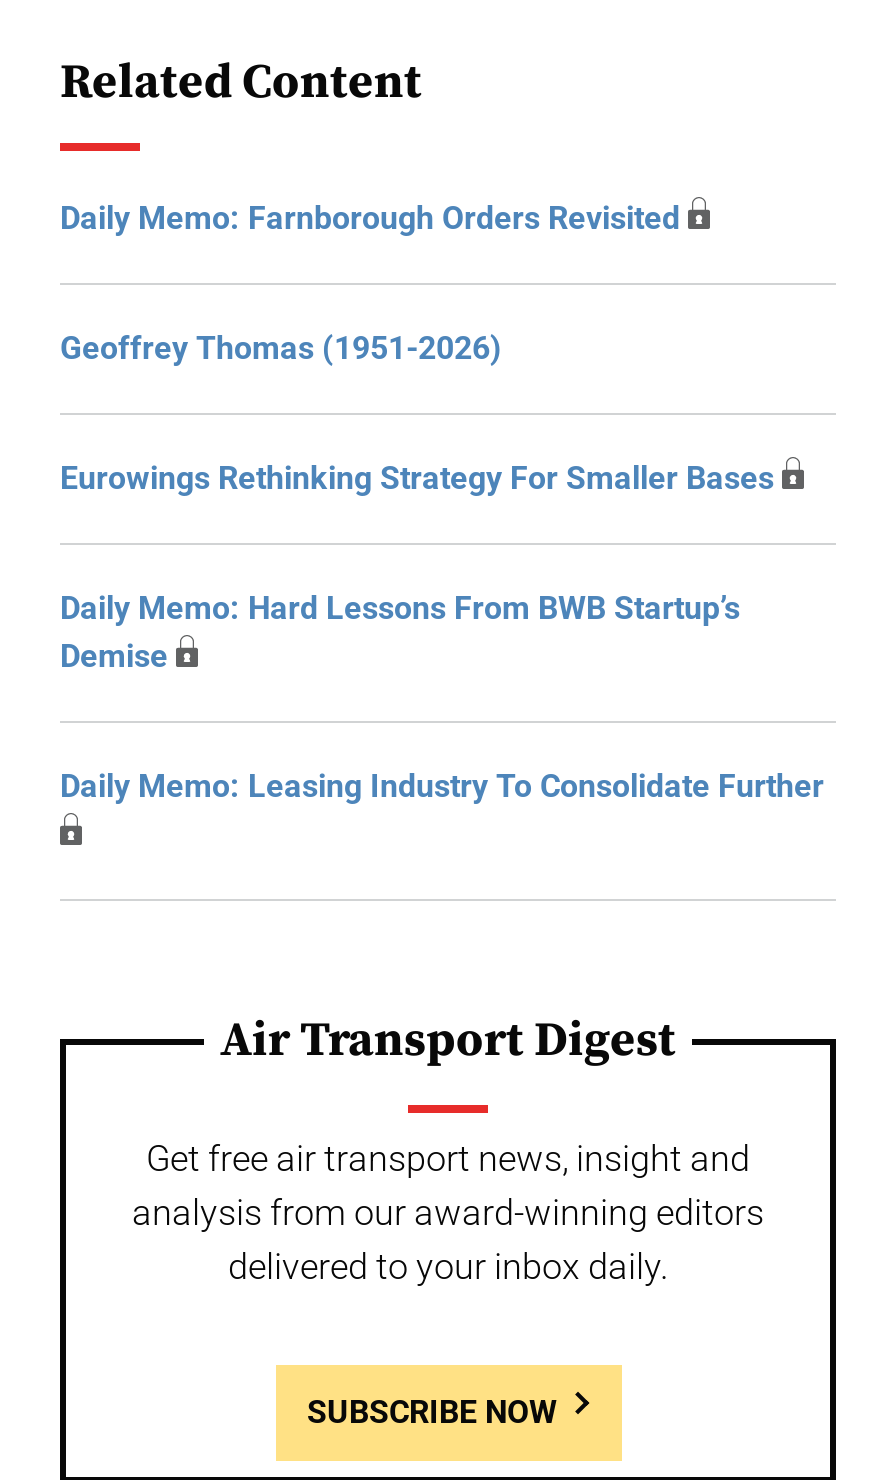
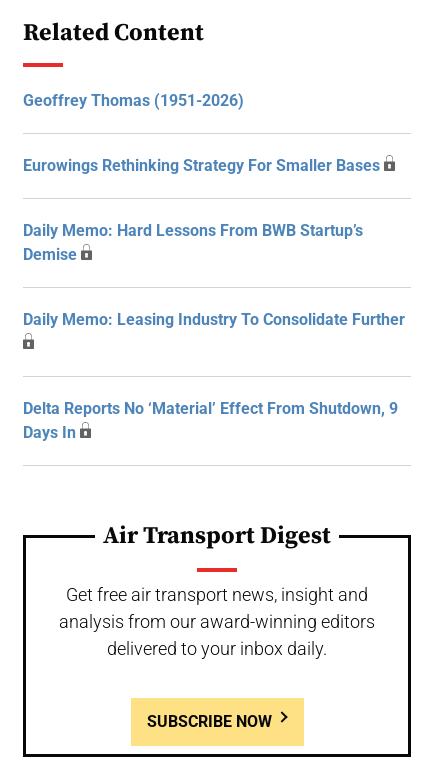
- Daily Memo: Farnborough Orders Revisited

moved up: Geoffrey Thomas (1951-2026) | Eurowings Rethinking Strategy For Smaller Bases | Daily Memo: Hard Lessons From BWB Startup’s | Demise | Daily Memo: Leasing Industry To Consolidate Further

+ Delta Reports No ‘Material’ Effect From Shutdown, 9
+ Days In
